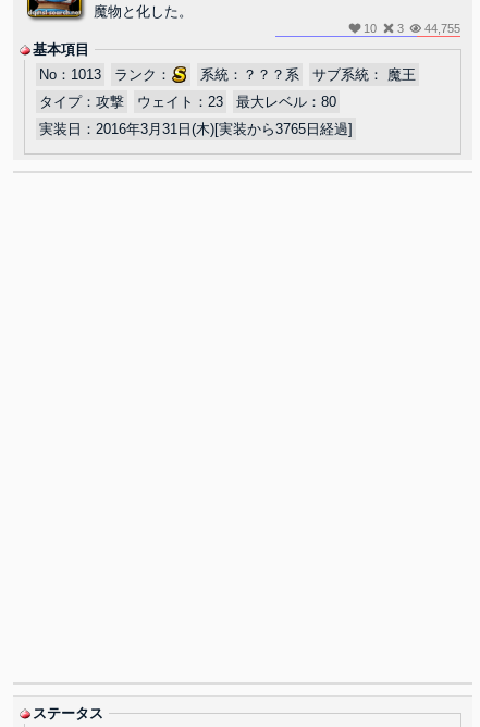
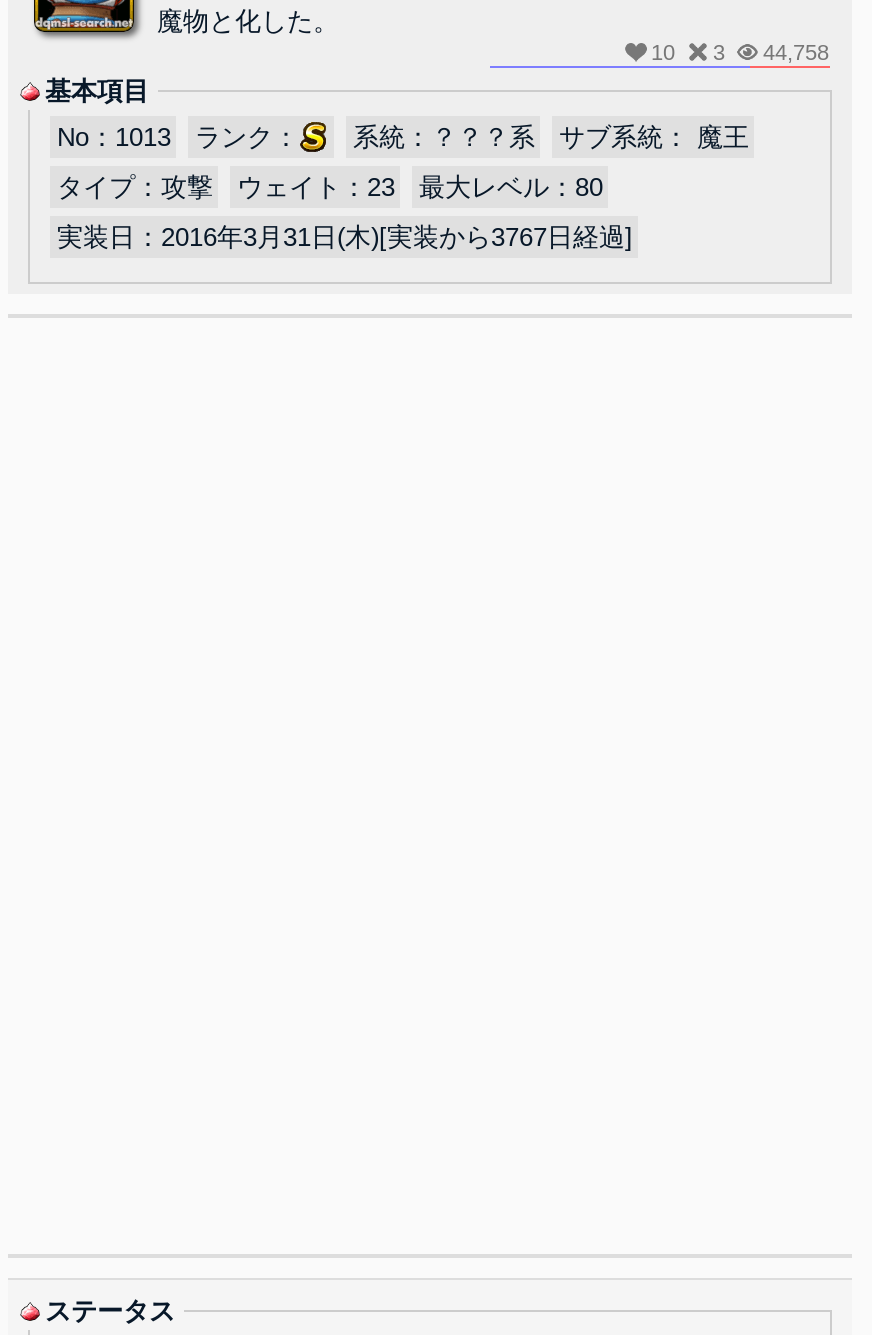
- 10 3 44,755
+ 10 3 44,758

- 実装日：2016年3月31日(木)[実装から3765日経過]
+ 実装日：2016年3月31日(木)[実装から3767日経過]
